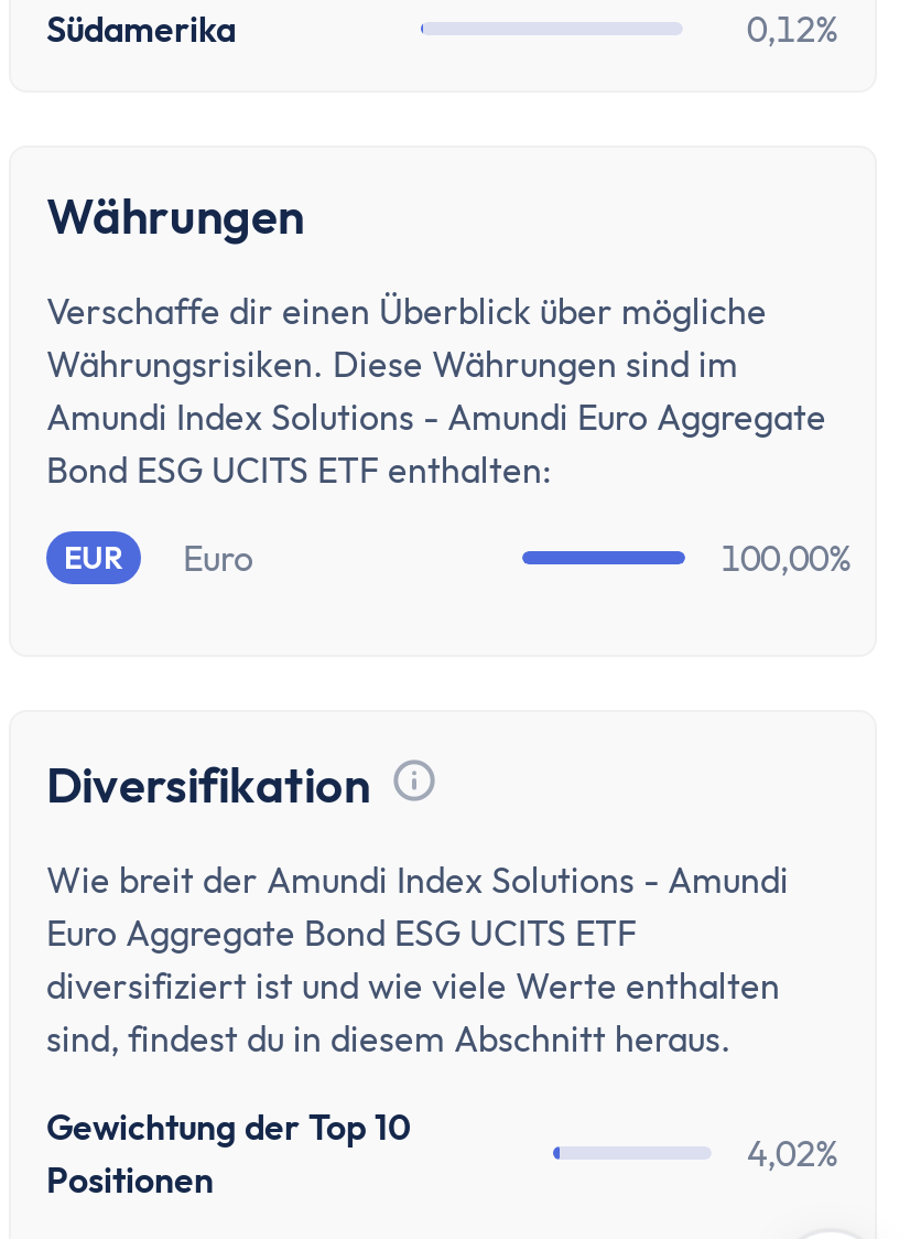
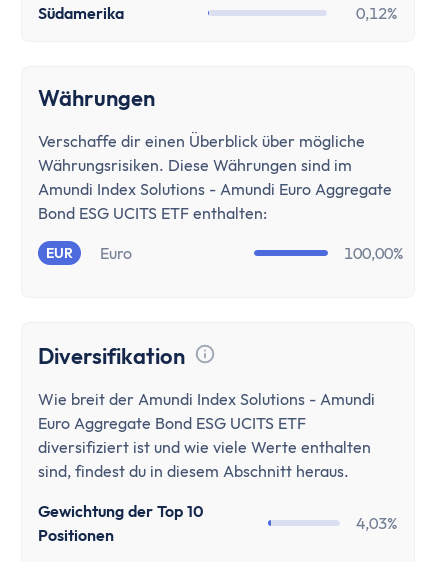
- 4,02%
+ 4,03%
